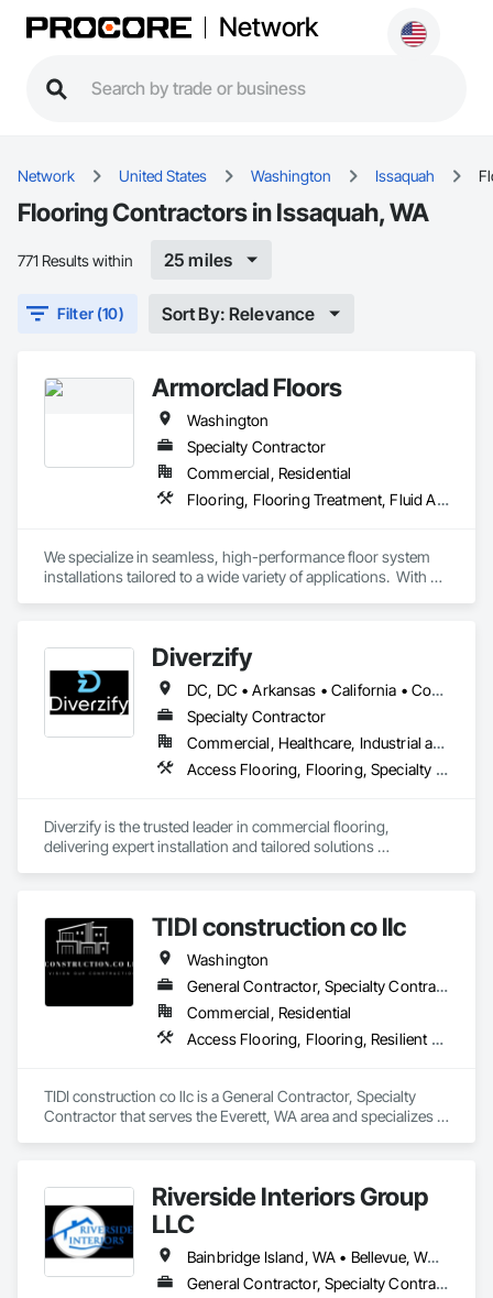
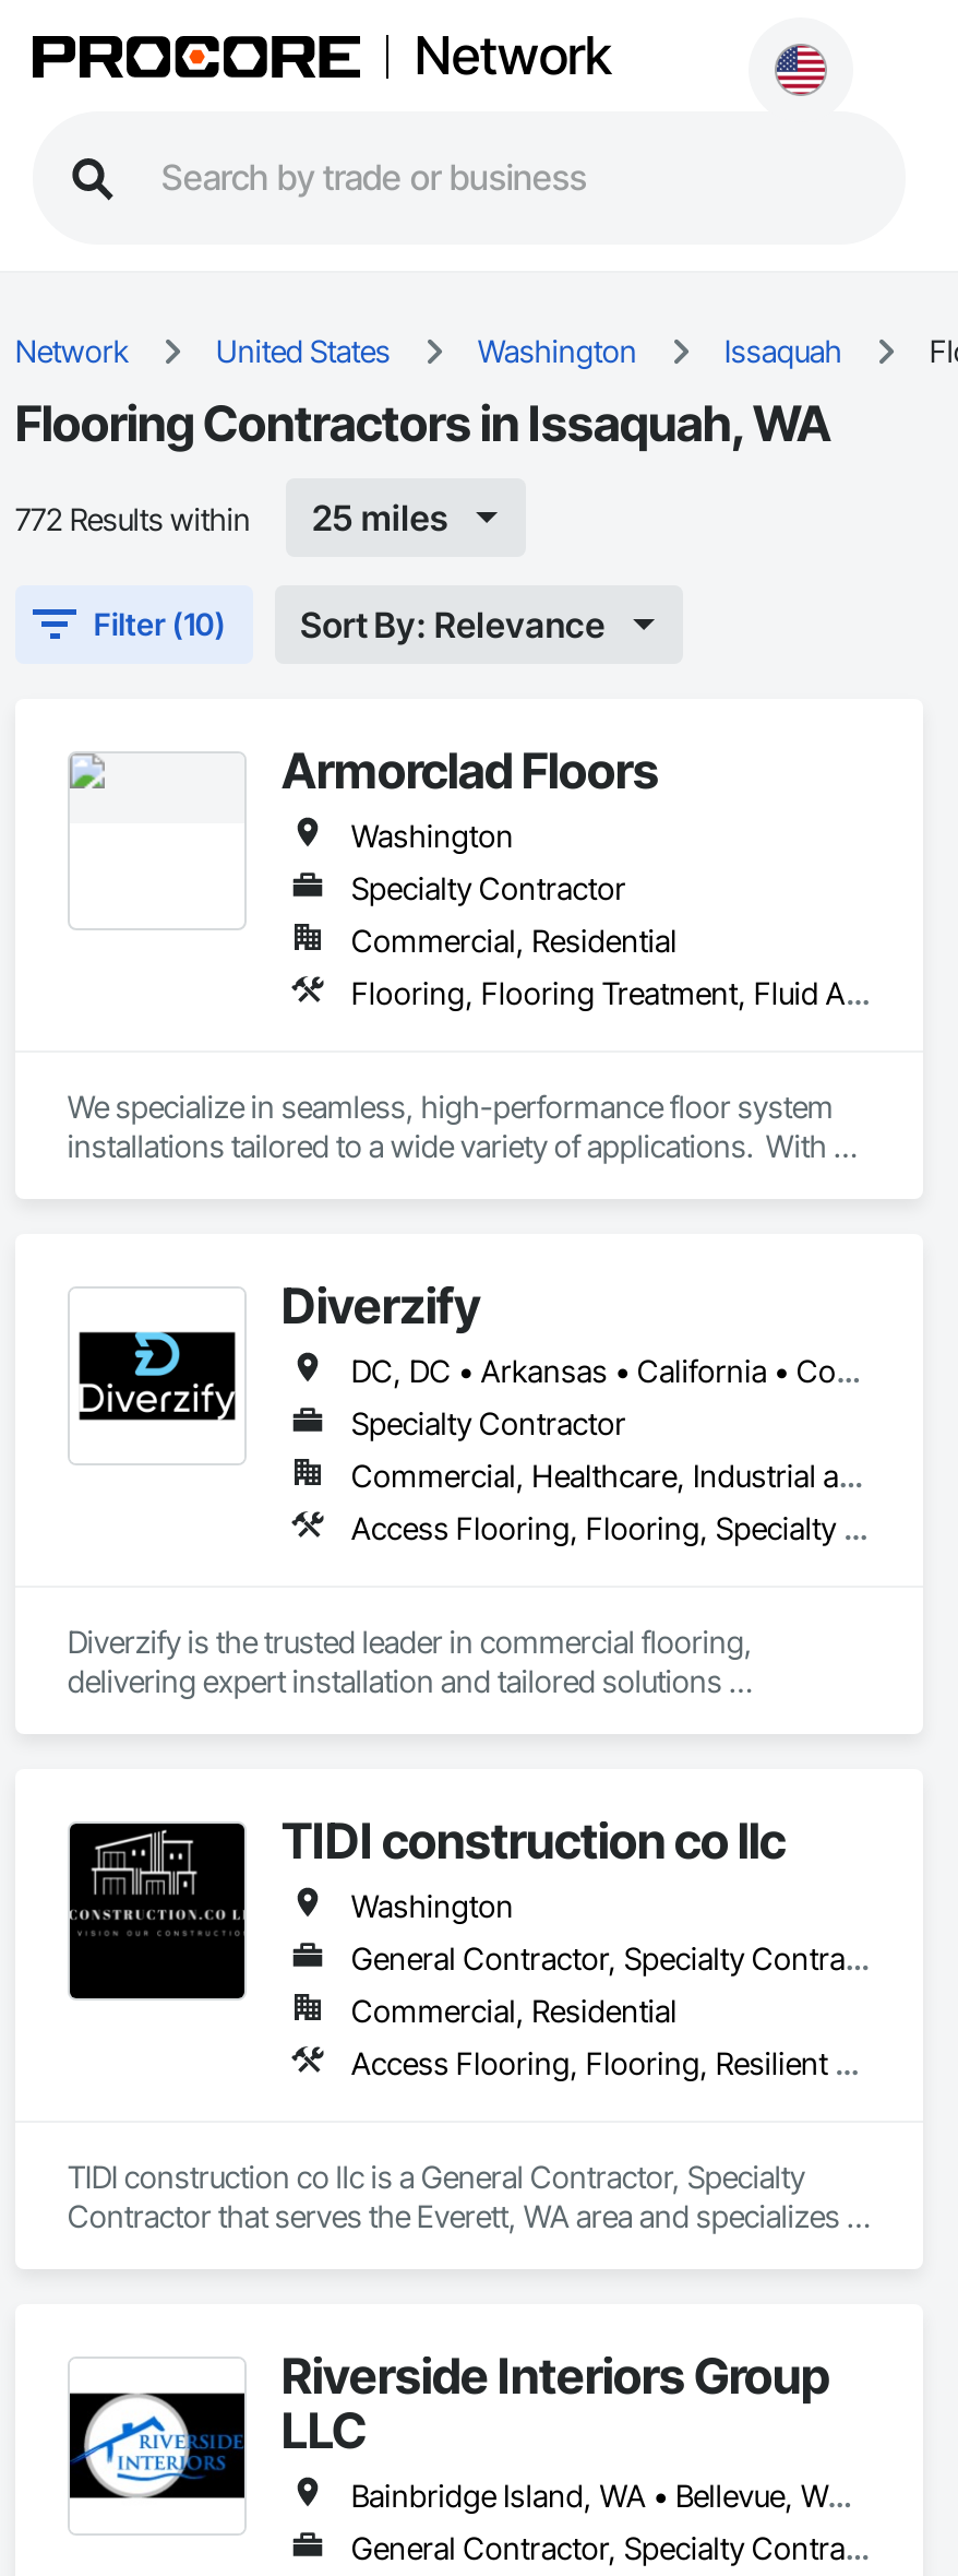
- 771 Results within
+ 772 Results within
